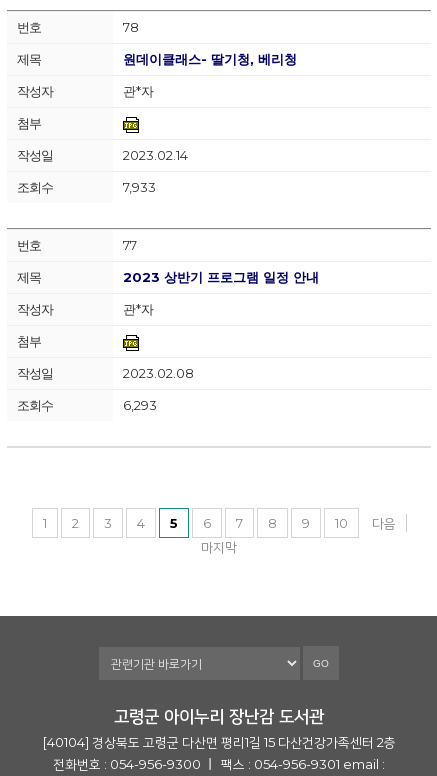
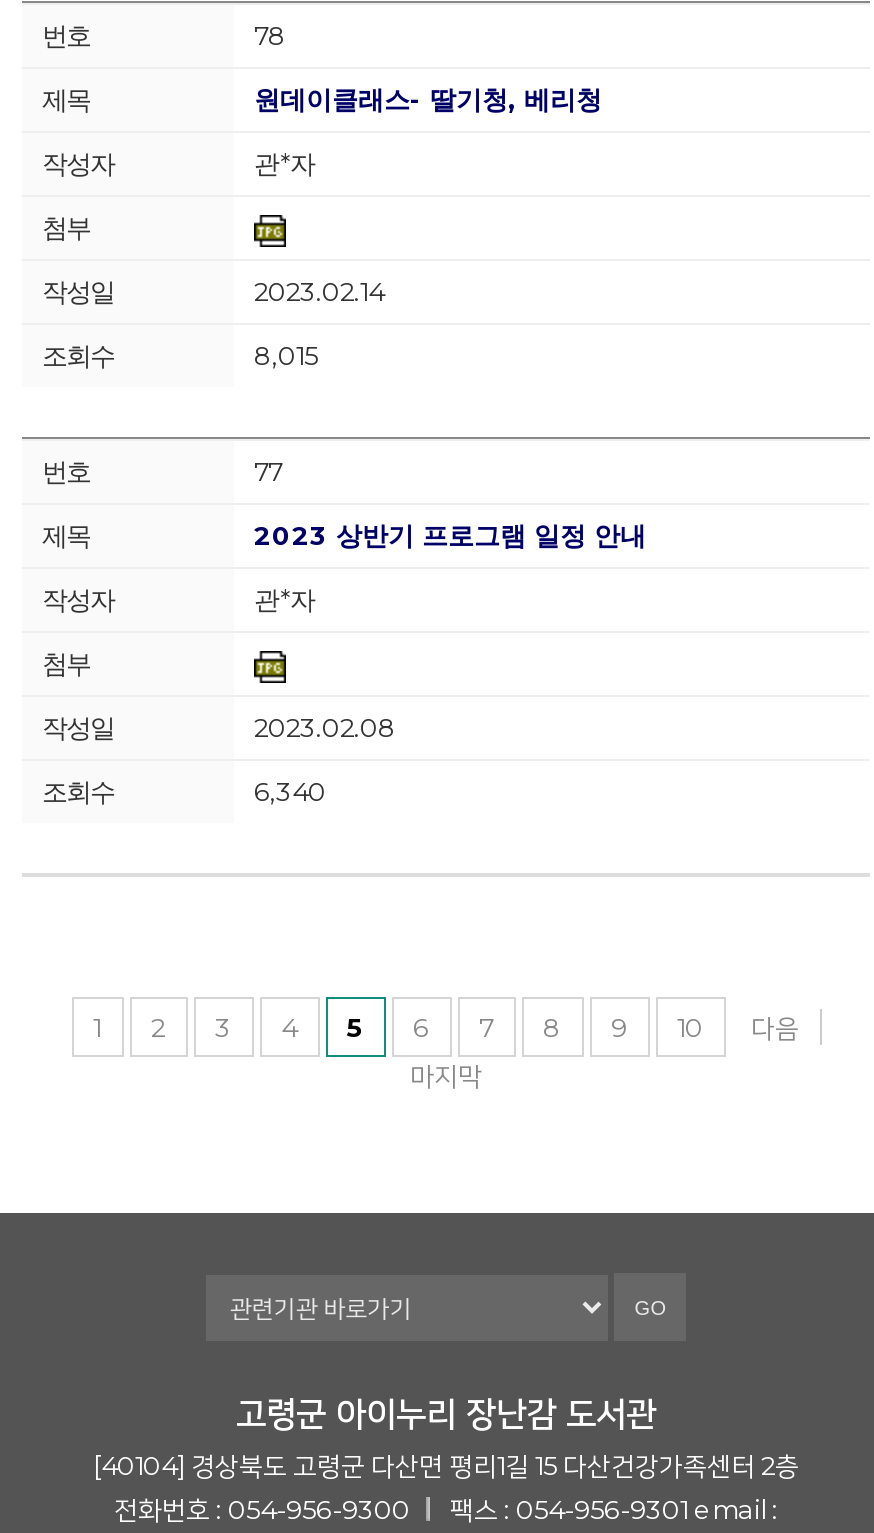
- 7,933
+ 8,015

- 6,293
+ 6,340
